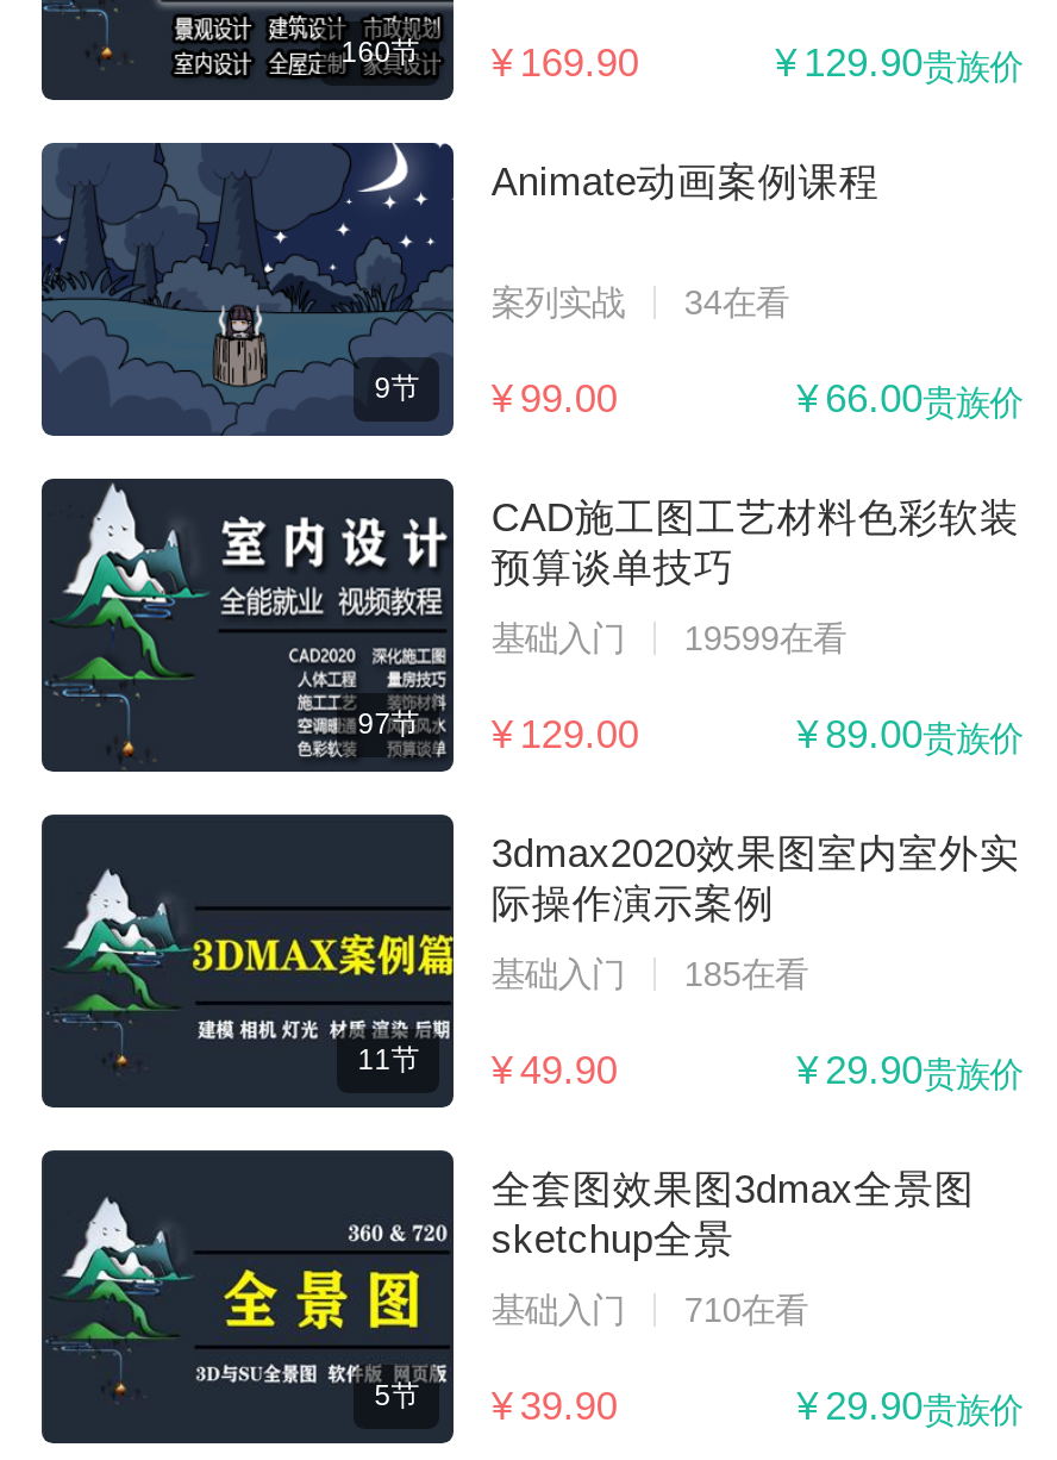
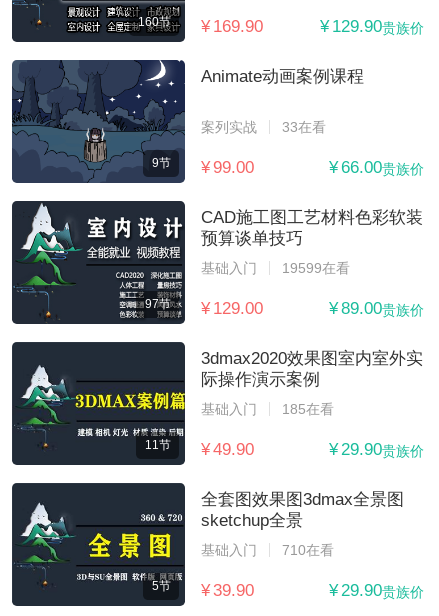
- 案列实战 34在看
+ 案列实战 33在看
